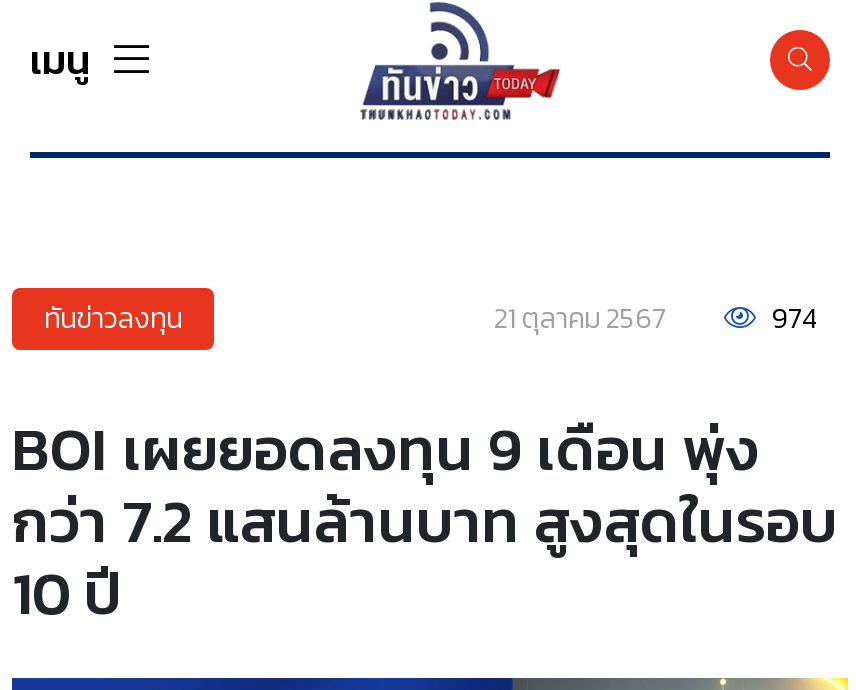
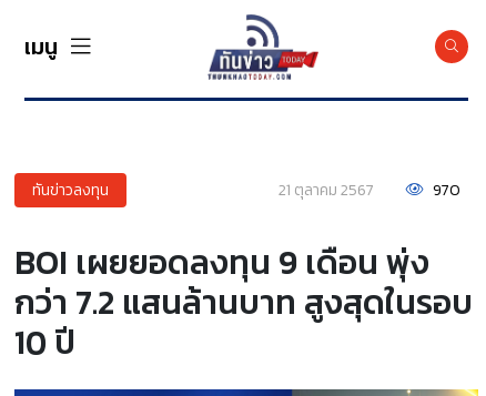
- 974
+ 970
